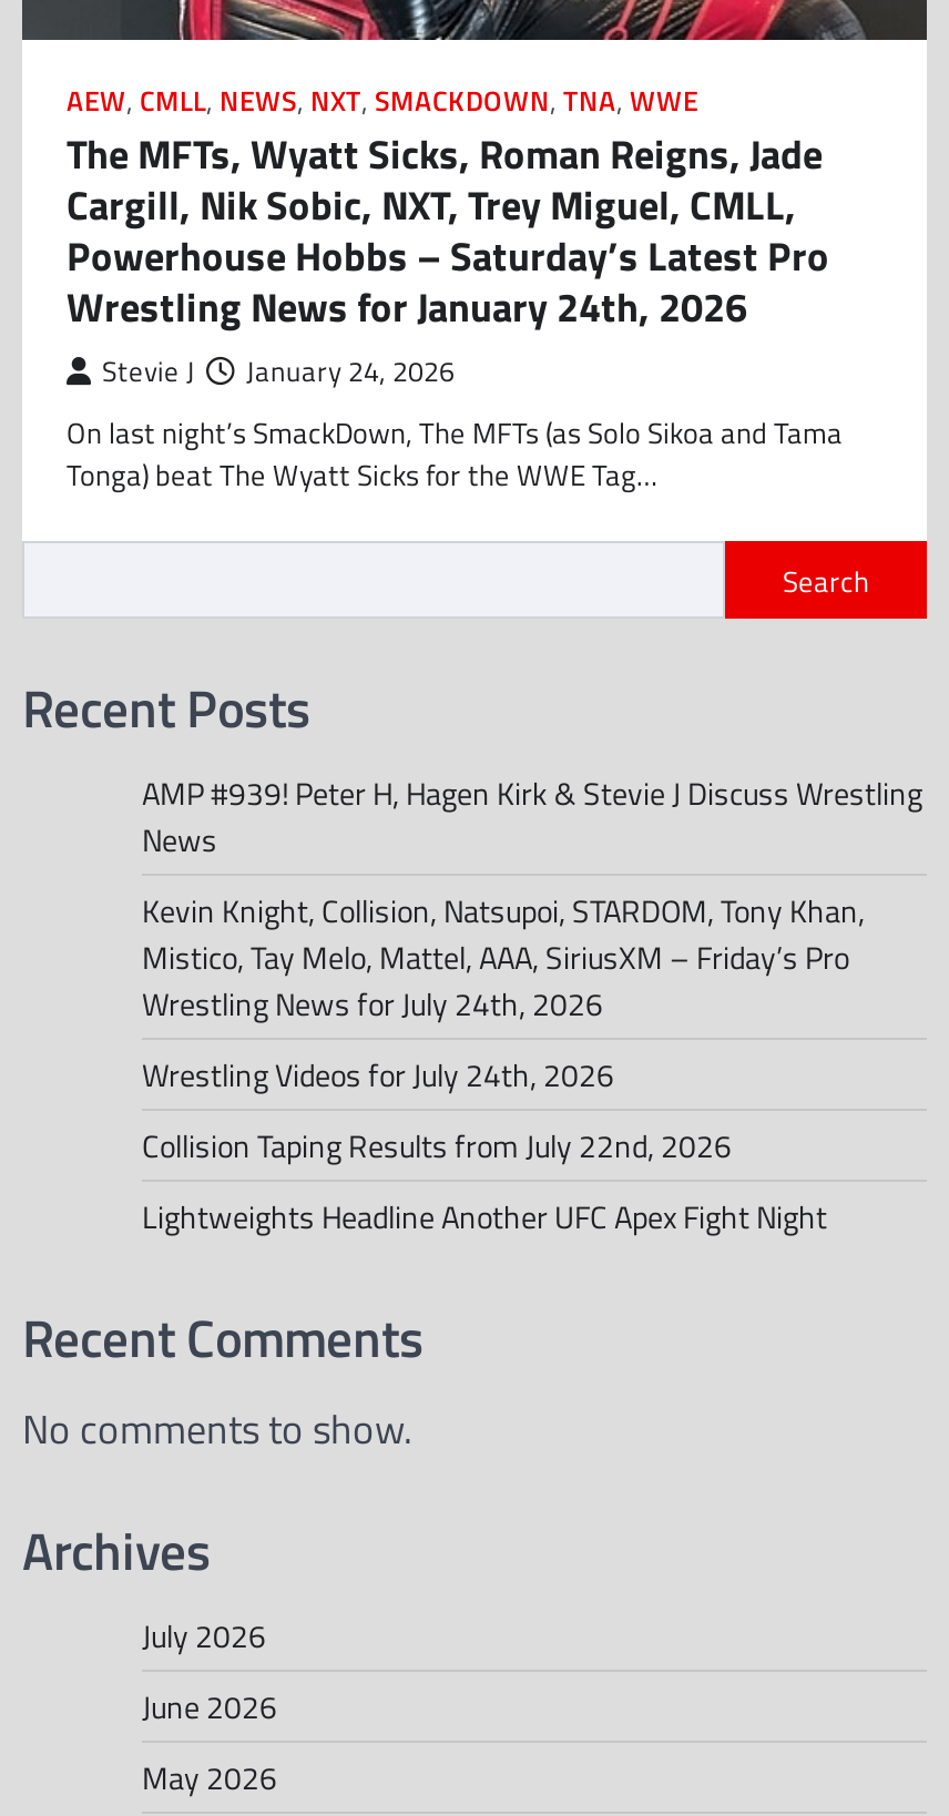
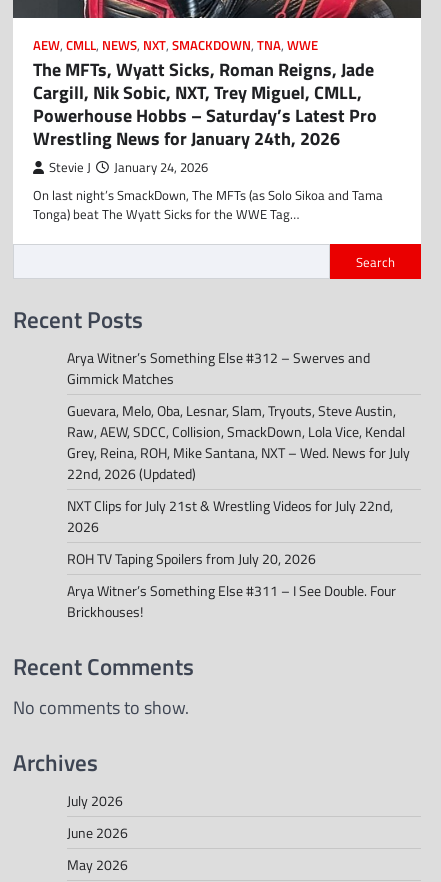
- AMP #939! Peter H, Hagen Kirk & Stevie J Discuss Wrestling
- News
+ Arya Witner’s Something Else #312 – Swerves and
+ Gimmick Matches

- Kevin Knight, Collision, Natsupoi, STARDOM, Tony Khan,
- Mistico, Tay Melo, Mattel, AAA, SiriusXM – Friday’s Pro
- Wrestling News for July 24th, 2026
+ Guevara, Melo, Oba, Lesnar, Slam, Tryouts, Steve Austin,
+ Raw, AEW, SDCC, Collision, SmackDown, Lola Vice, Kendal
+ Grey, Reina, ROH, Mike Santana, NXT – Wed. News for July
+ 22nd, 2026 (Updated)

- Wrestling Videos for July 24th, 2026
+ NXT Clips for July 21st & Wrestling Videos for July 22nd,
+ 2026

- Collision Taping Results from July 22nd, 2026
+ ROH TV Taping Spoilers from July 20, 2026

- Lightweights Headline Another UFC Apex Fight Night
+ Arya Witner’s Something Else #311 – I See Double. Four
+ Brickhouses!
